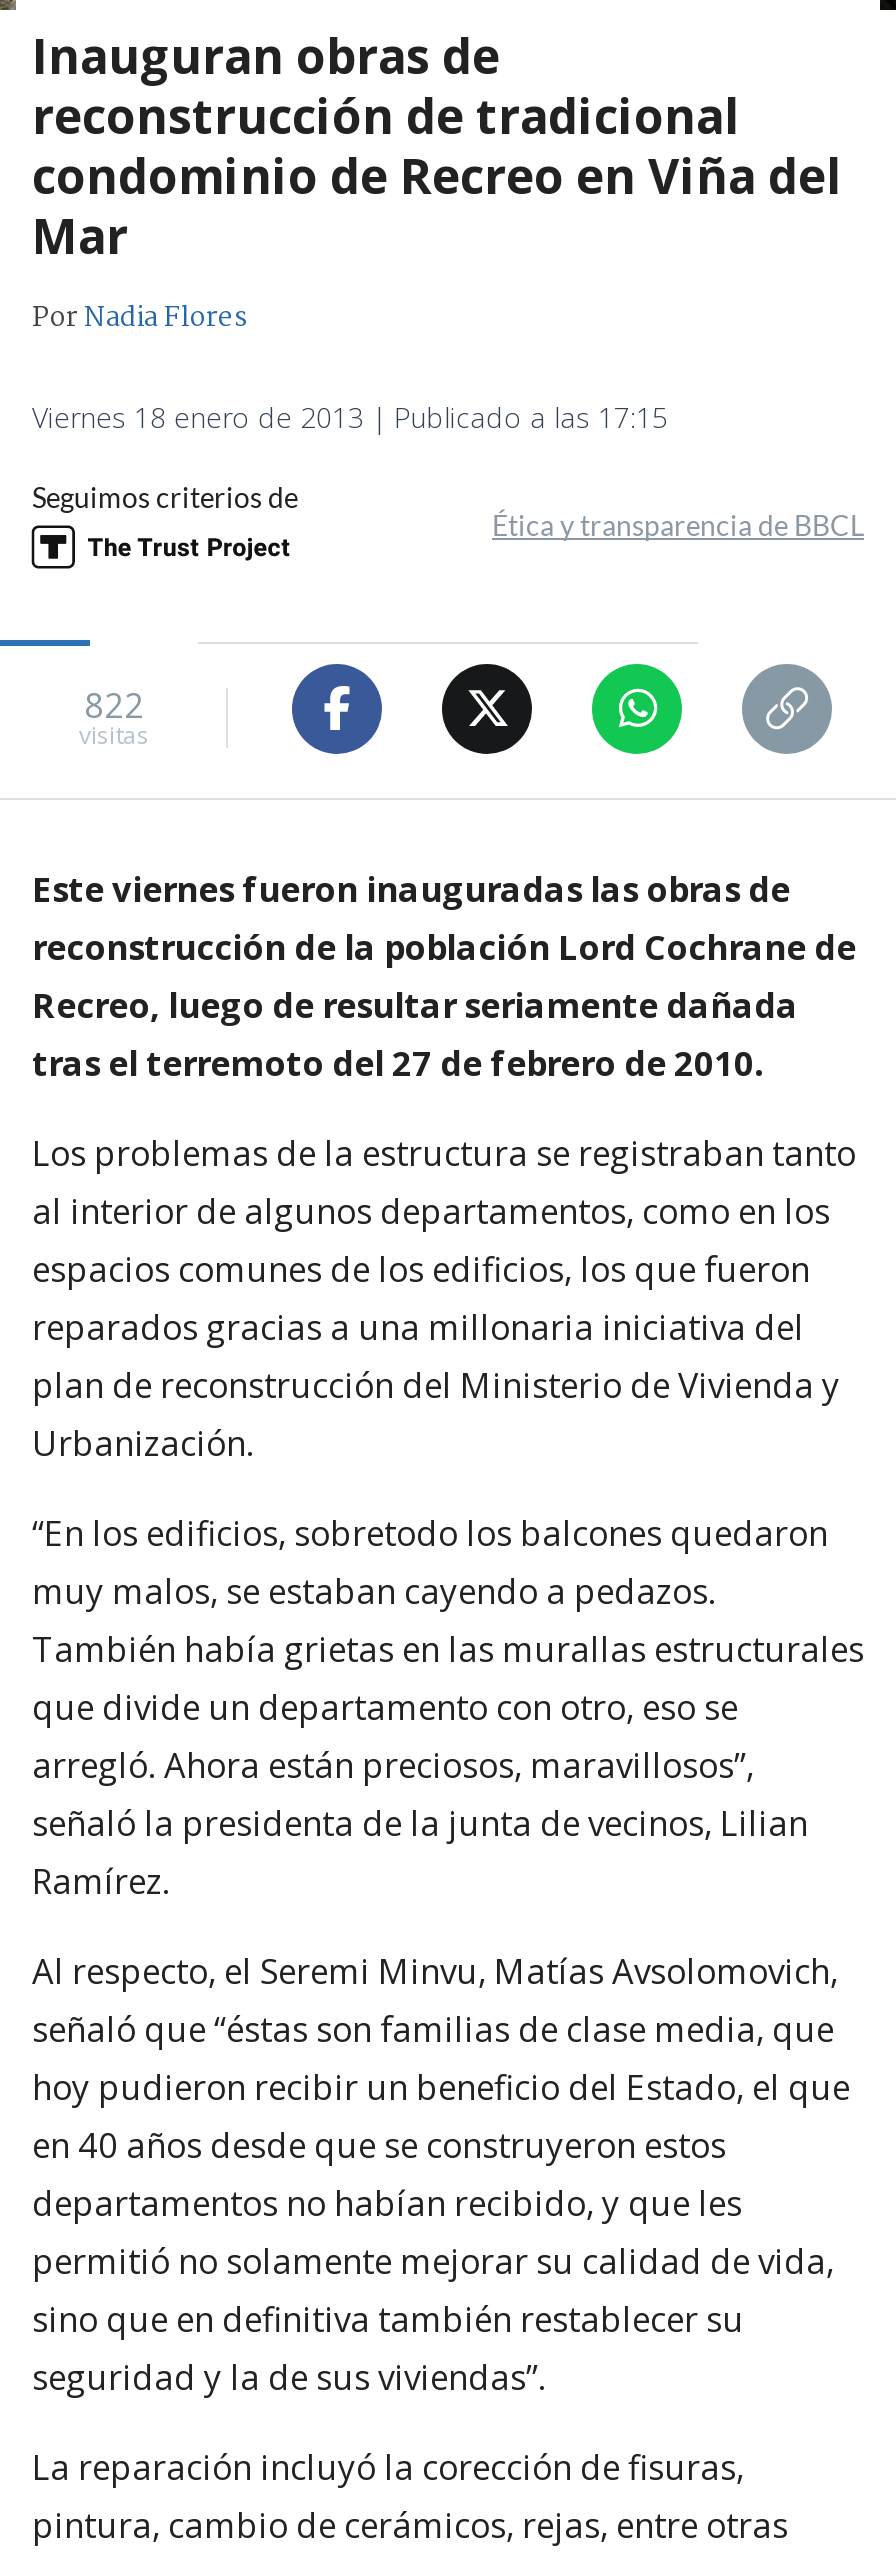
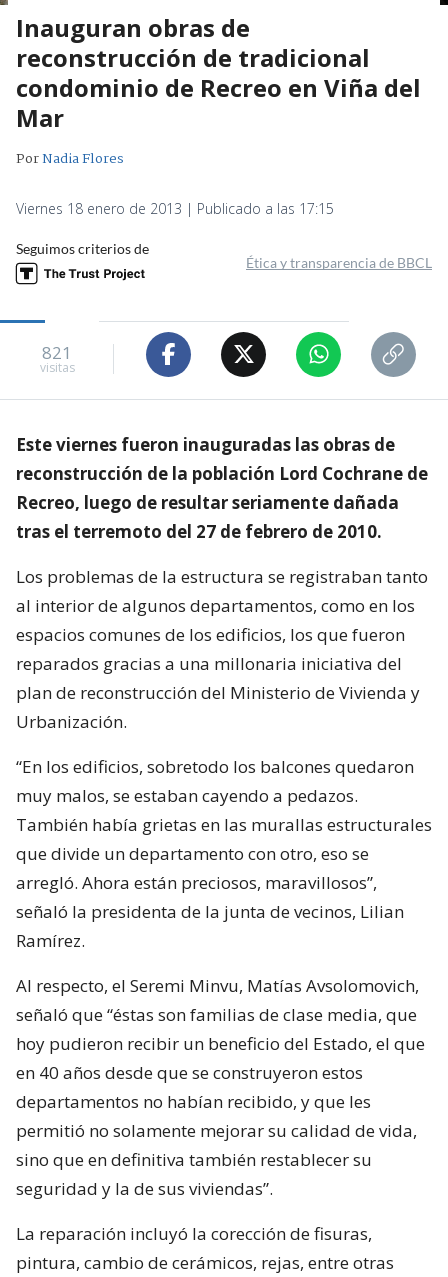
- 822
+ 821
